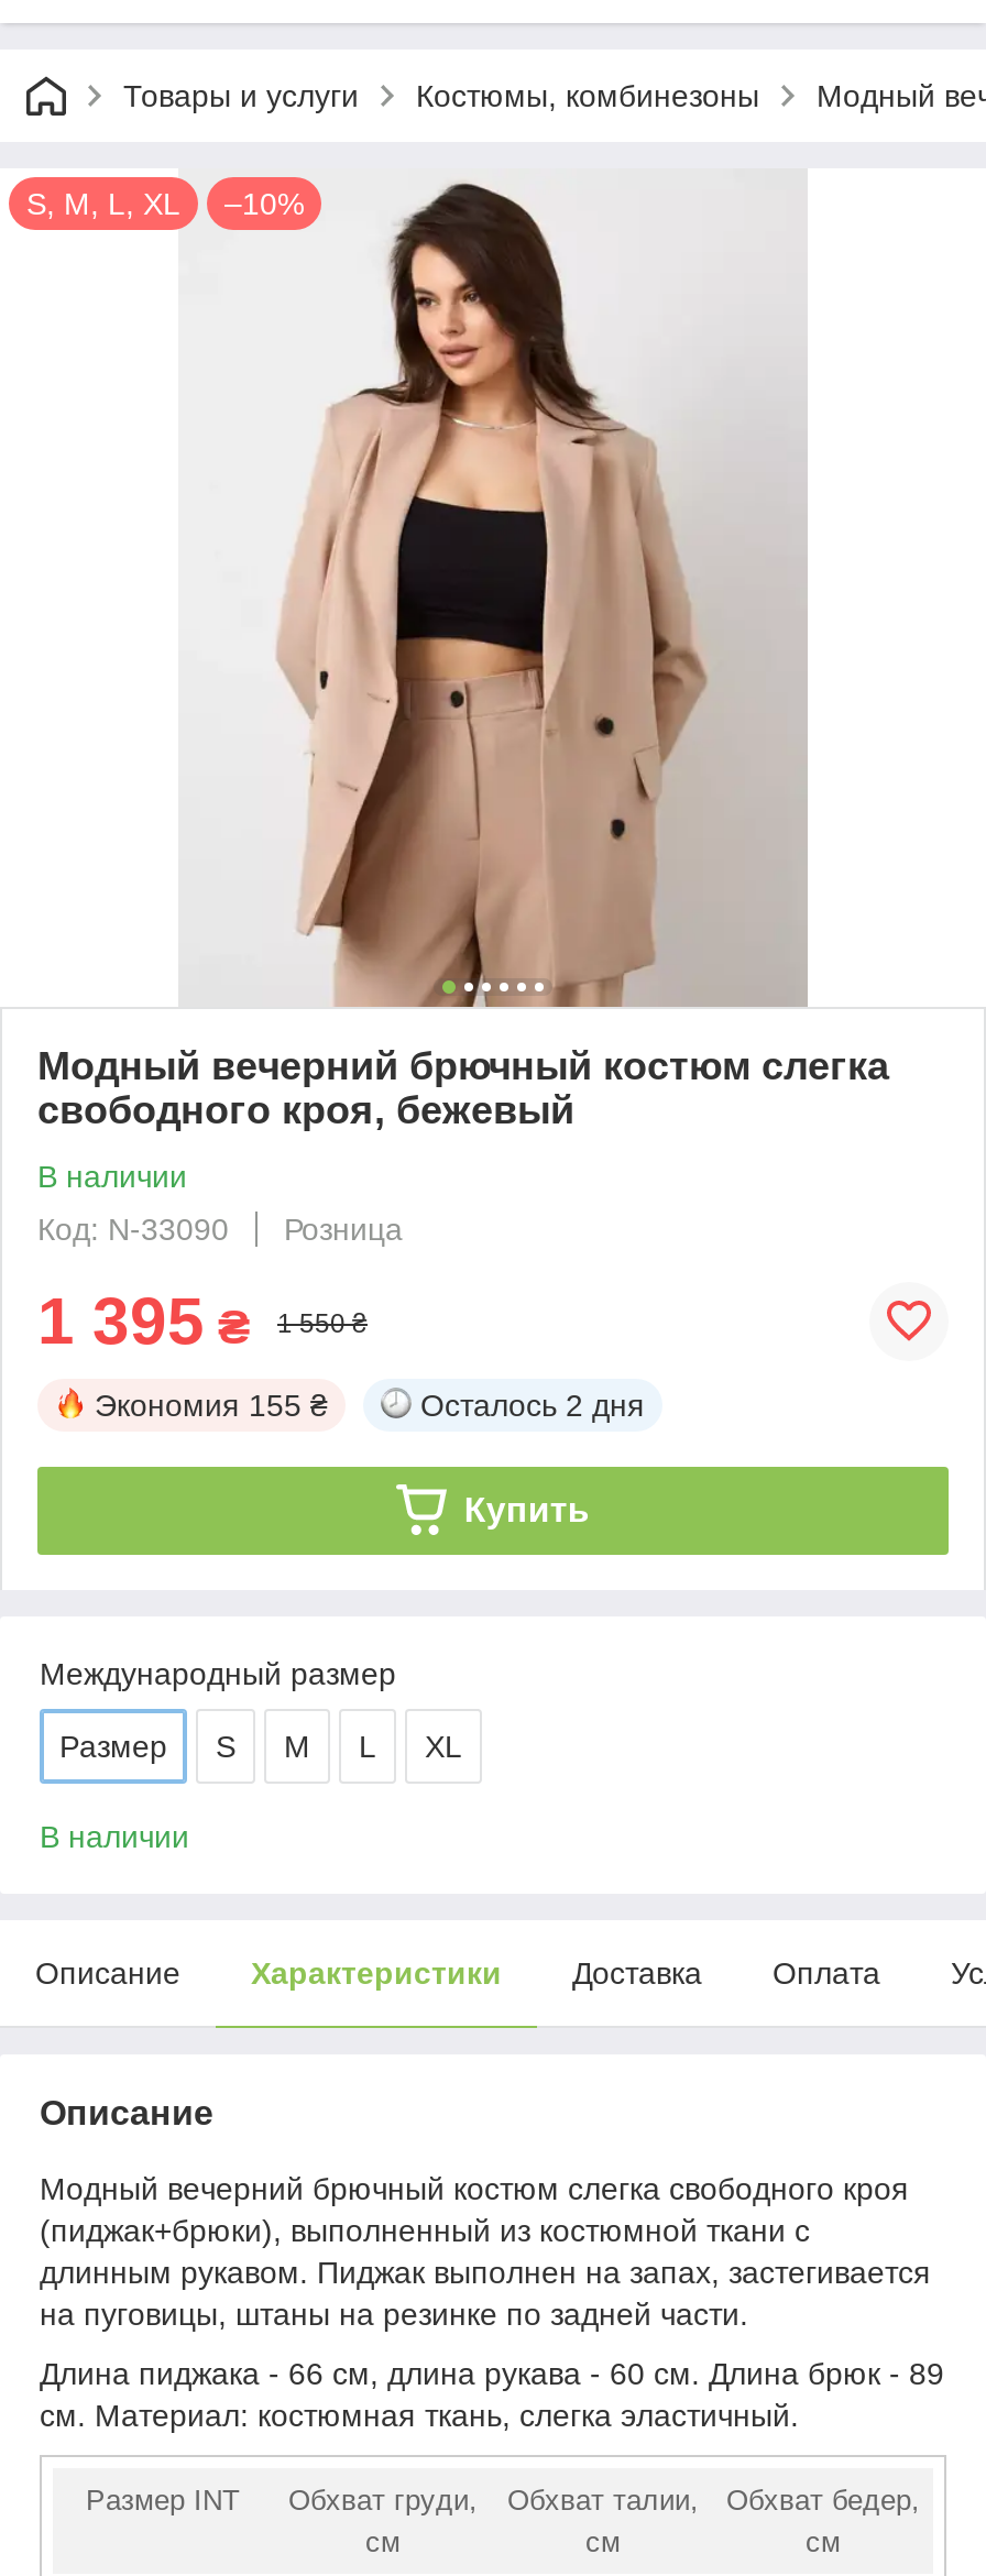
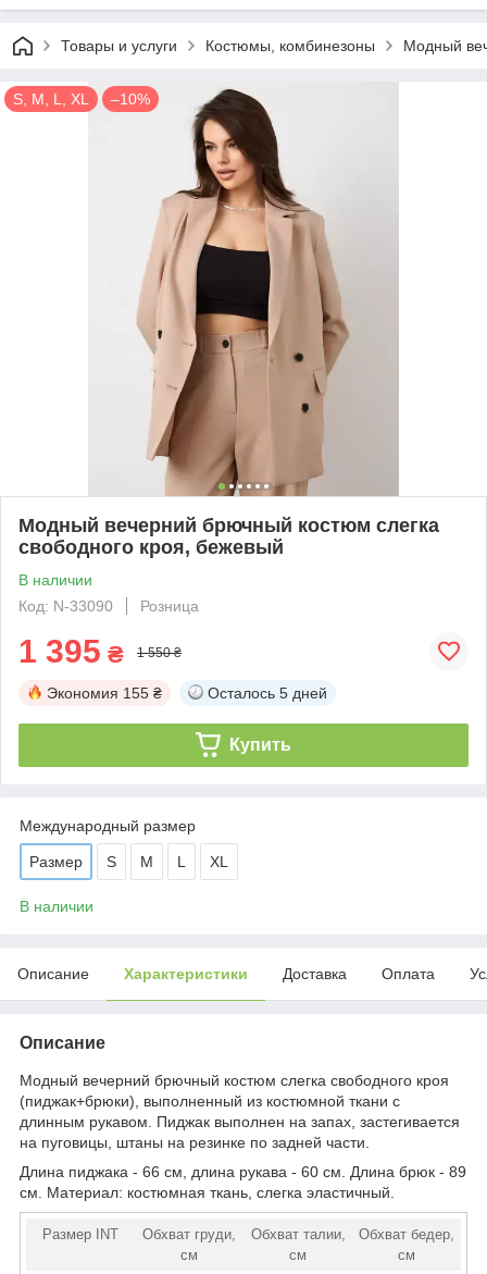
- Осталось 2 дня
+ Осталось 5 дней
